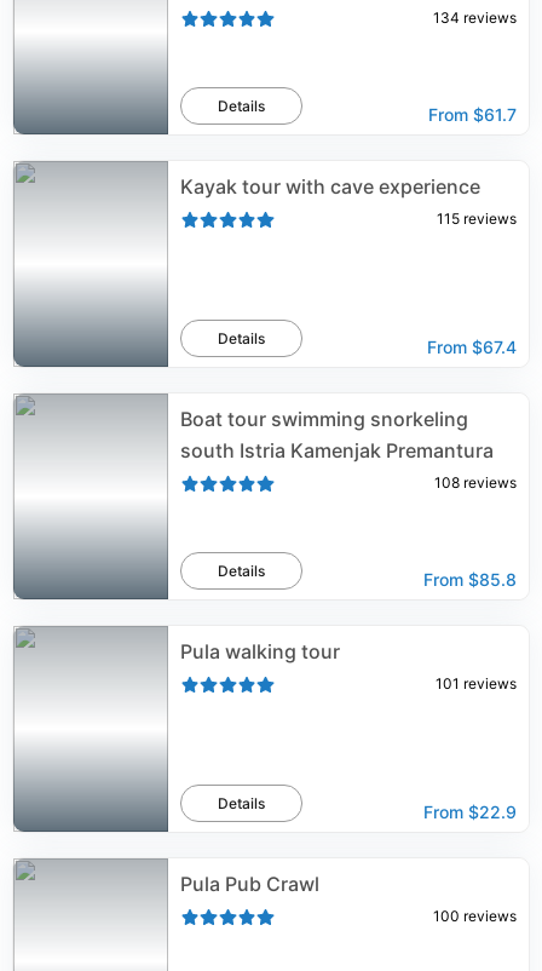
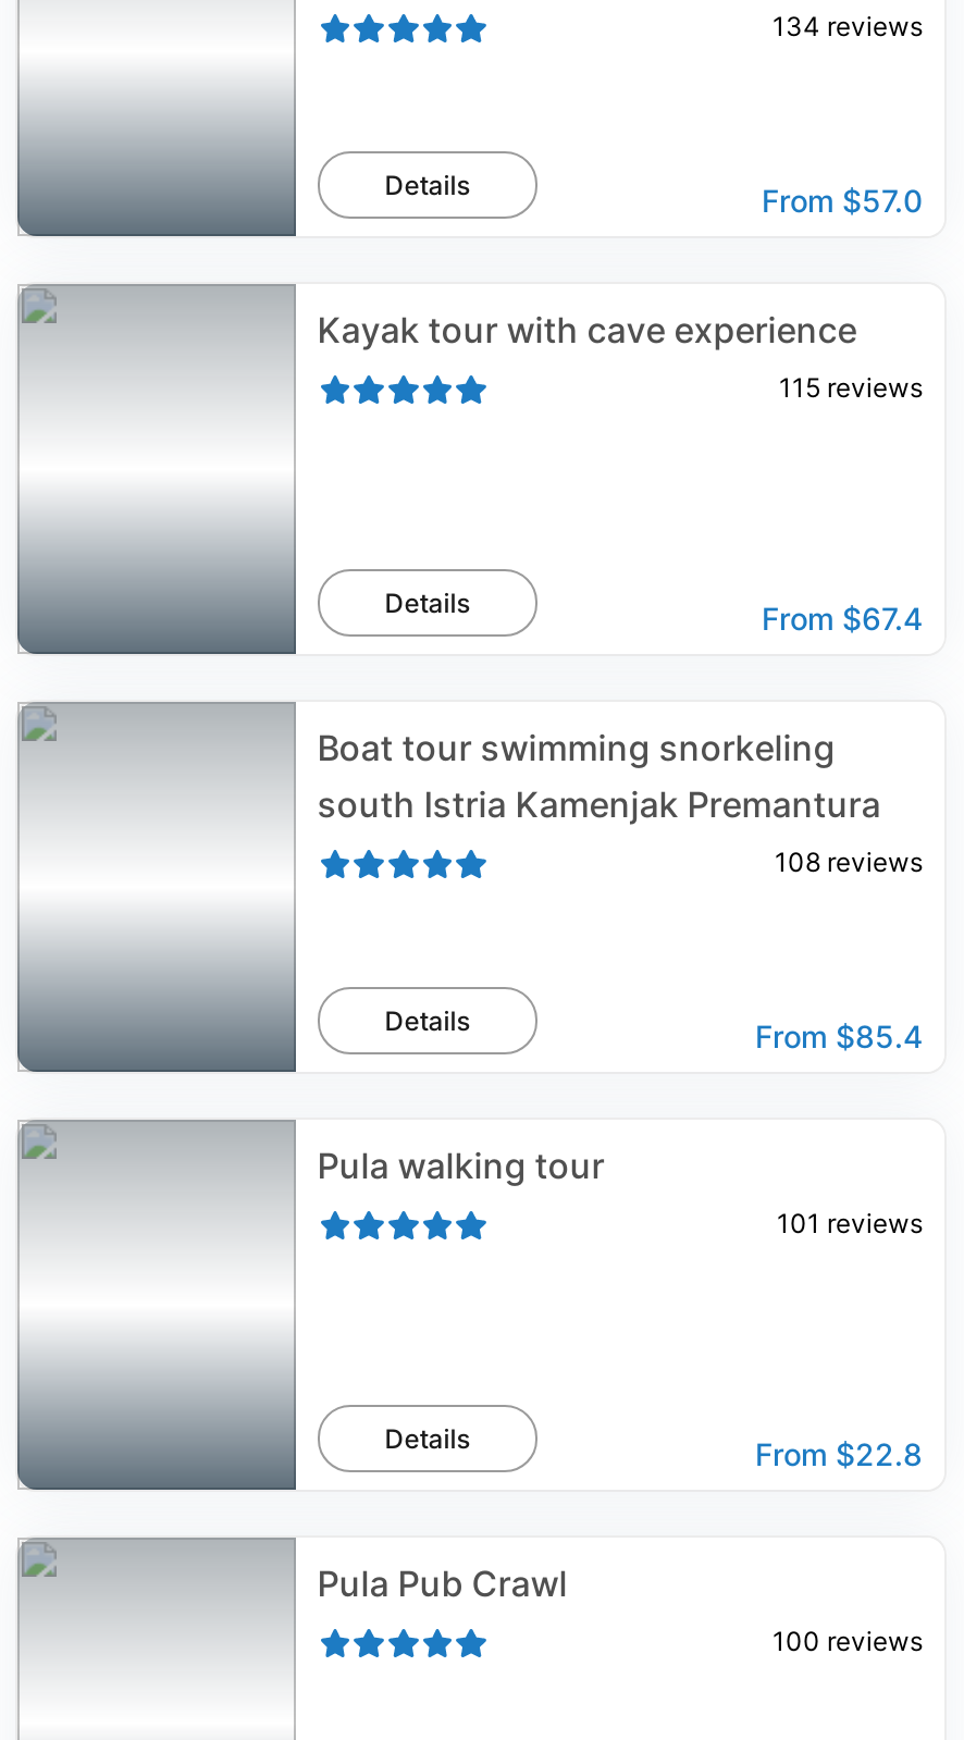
- From $61.7
+ From $57.0

- From $85.8
+ From $85.4

- From $22.9
+ From $22.8
